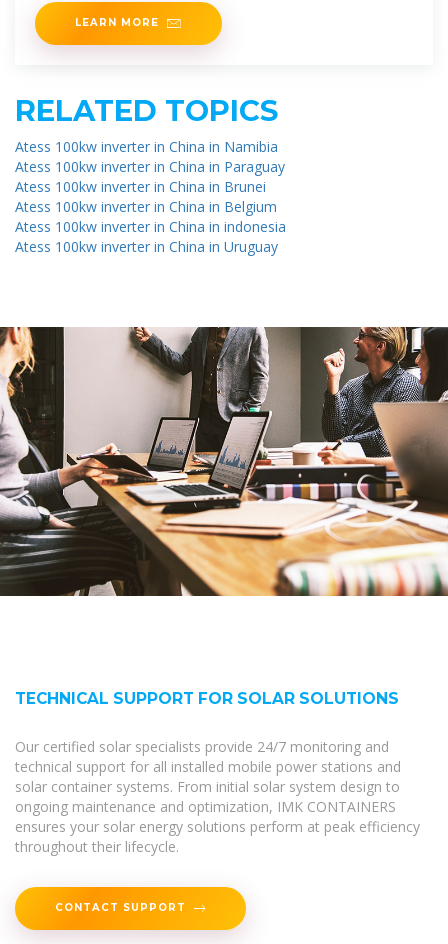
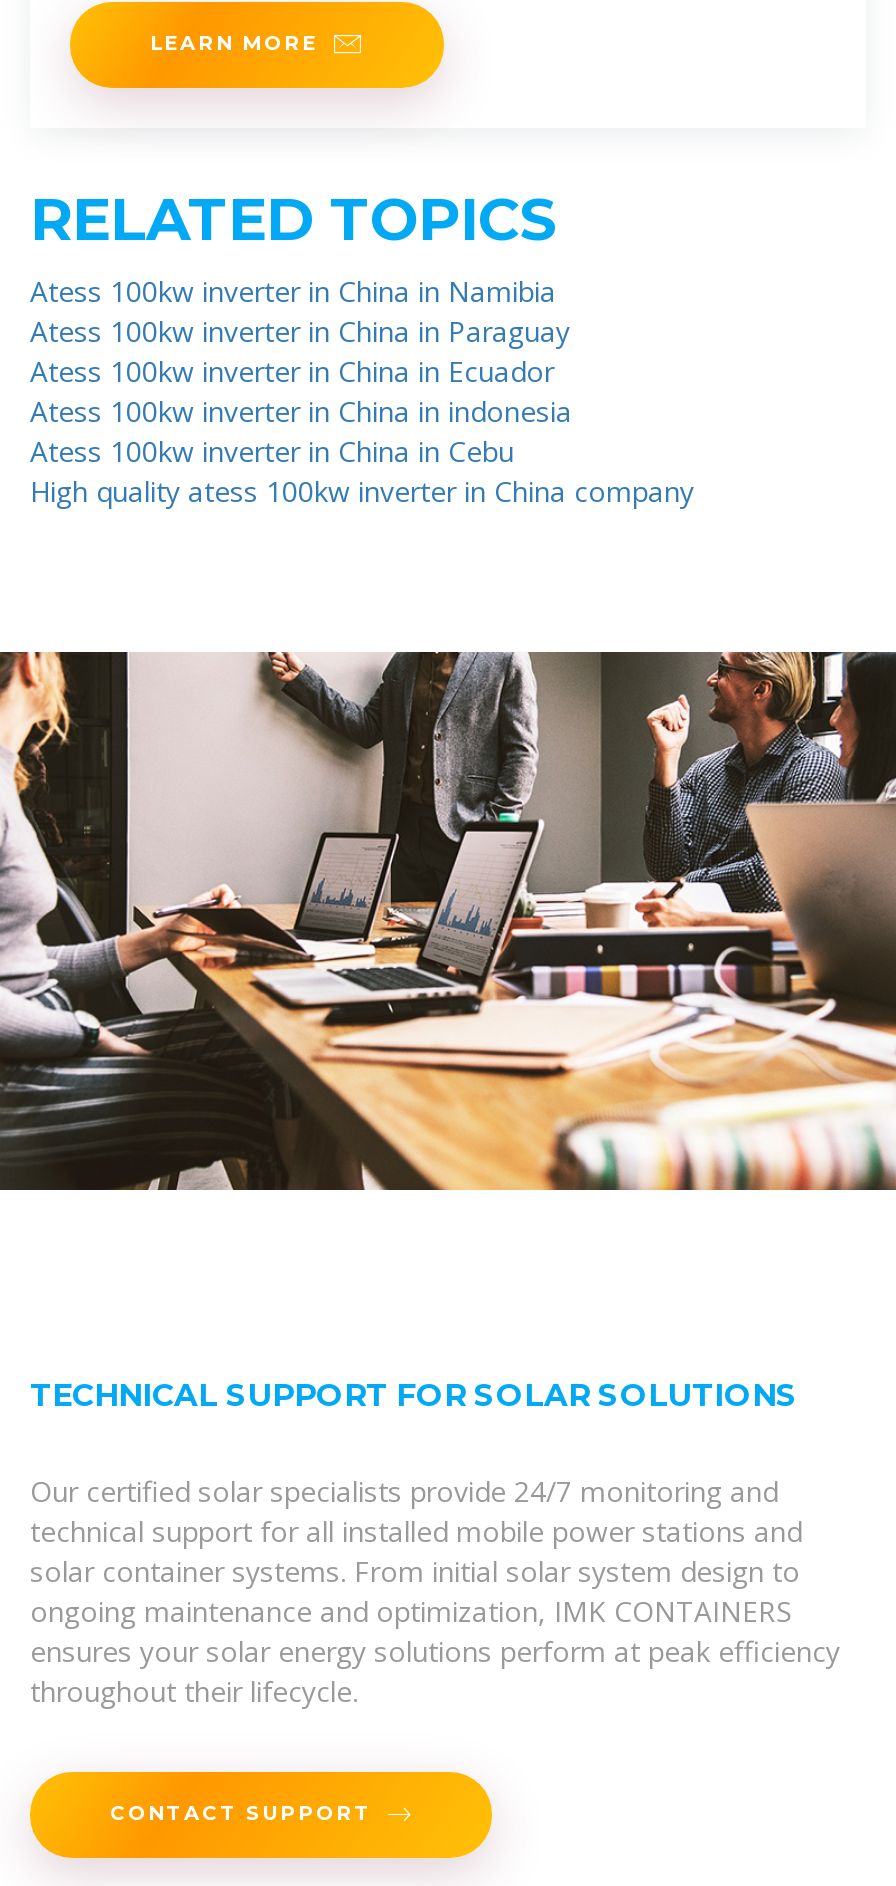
- Atess 100kw inverter in China in Brunei
- Atess 100kw inverter in China in Belgium
+ Atess 100kw inverter in China in Ecuador

moved up: Atess 100kw inverter in China in indonesia

- Atess 100kw inverter in China in Uruguay
+ Atess 100kw inverter in China in Cebu
+ High quality atess 100kw inverter in China company
